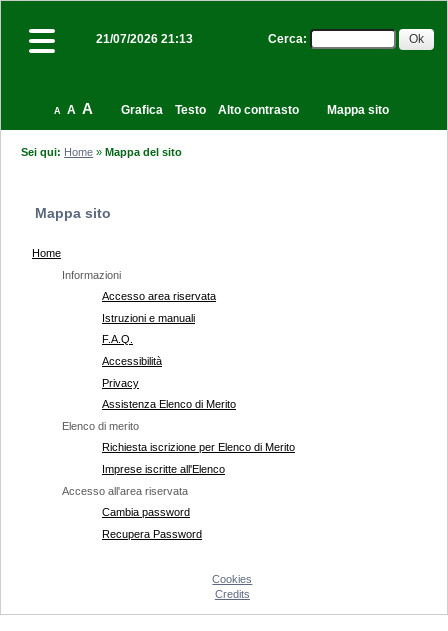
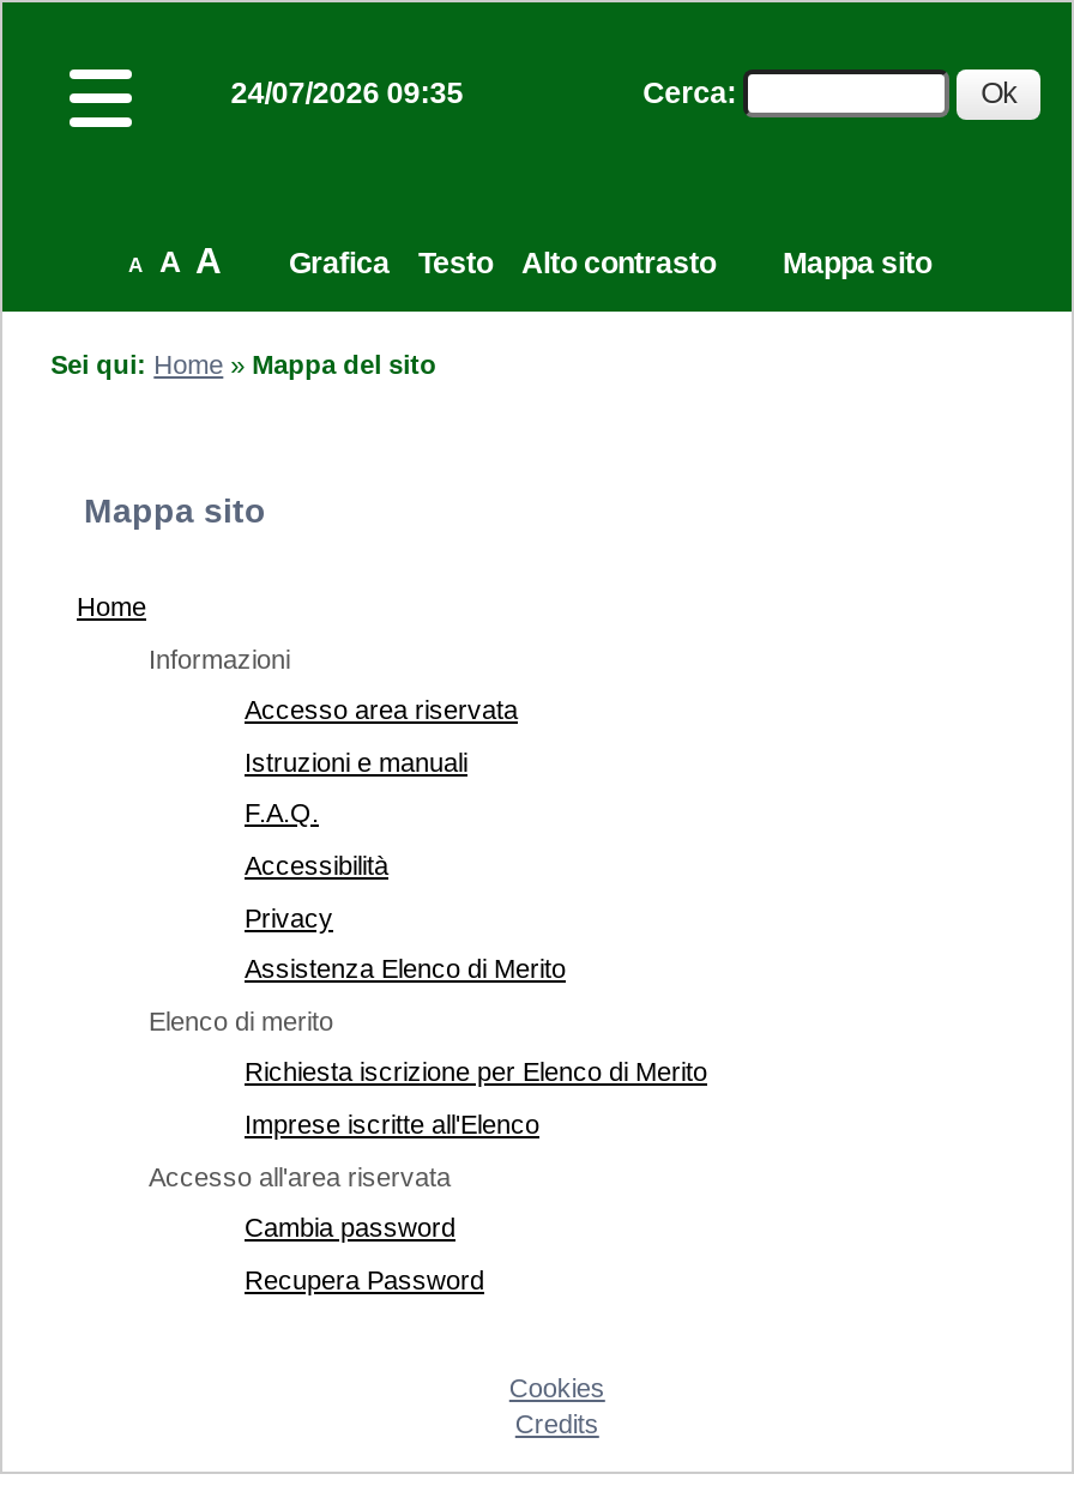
- 21/07/2026 21:13
+ 24/07/2026 09:35
